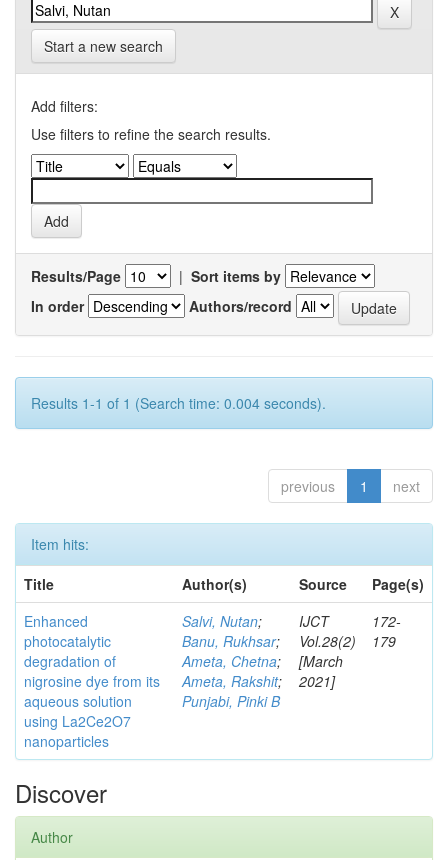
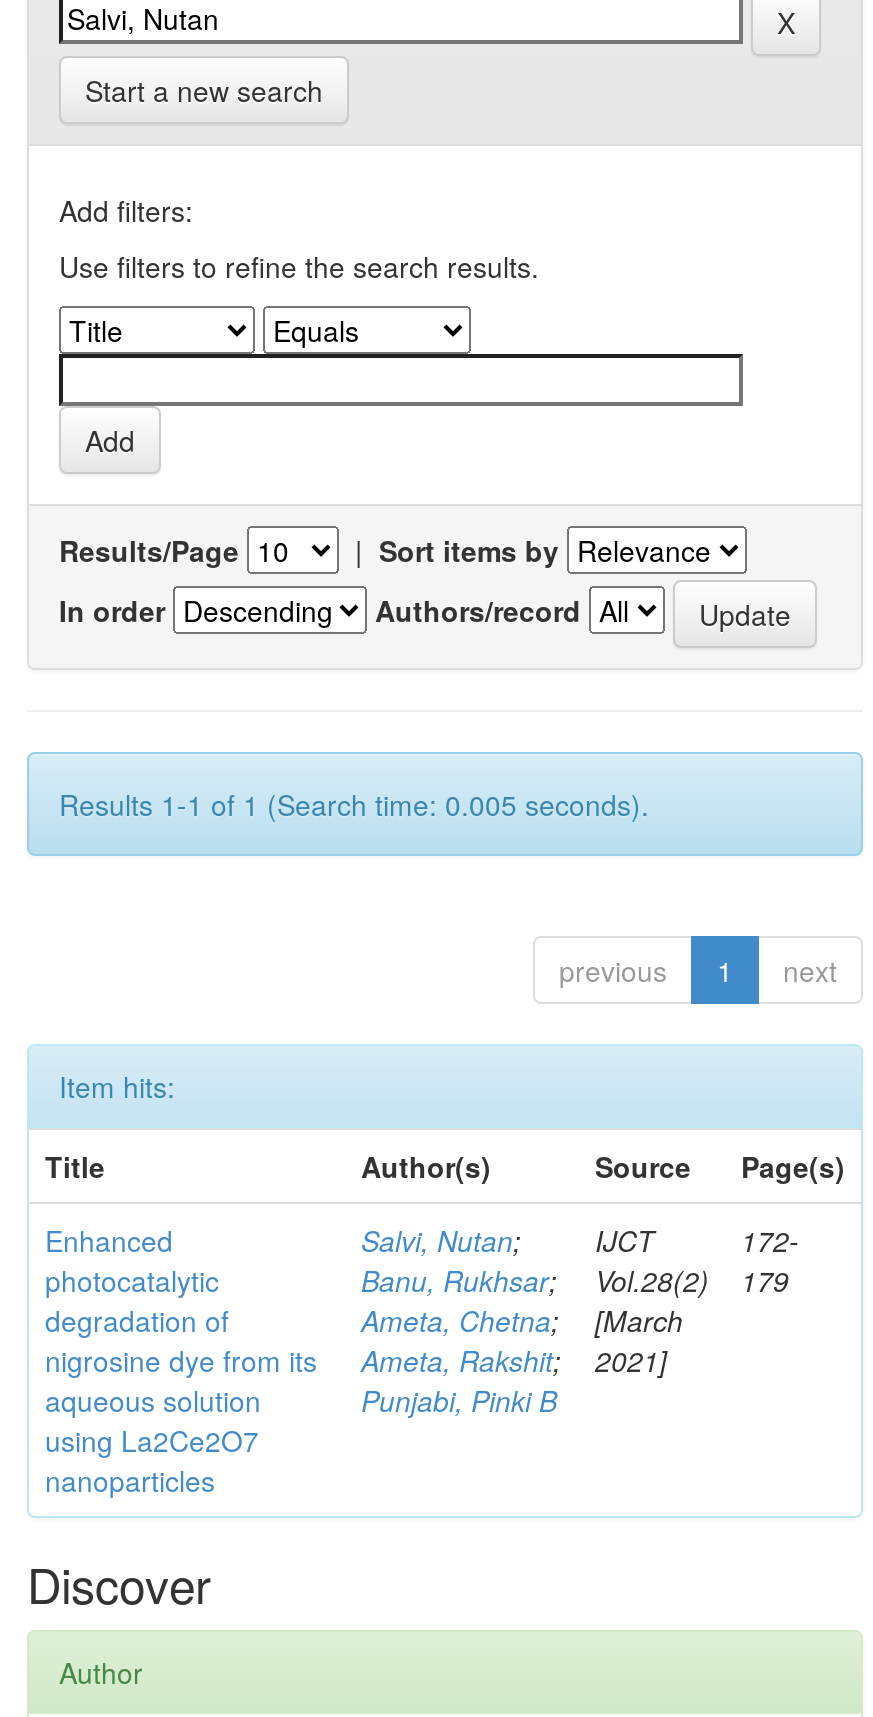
- Results 1-1 of 1 (Search time: 0.004 seconds).
+ Results 1-1 of 1 (Search time: 0.005 seconds).
